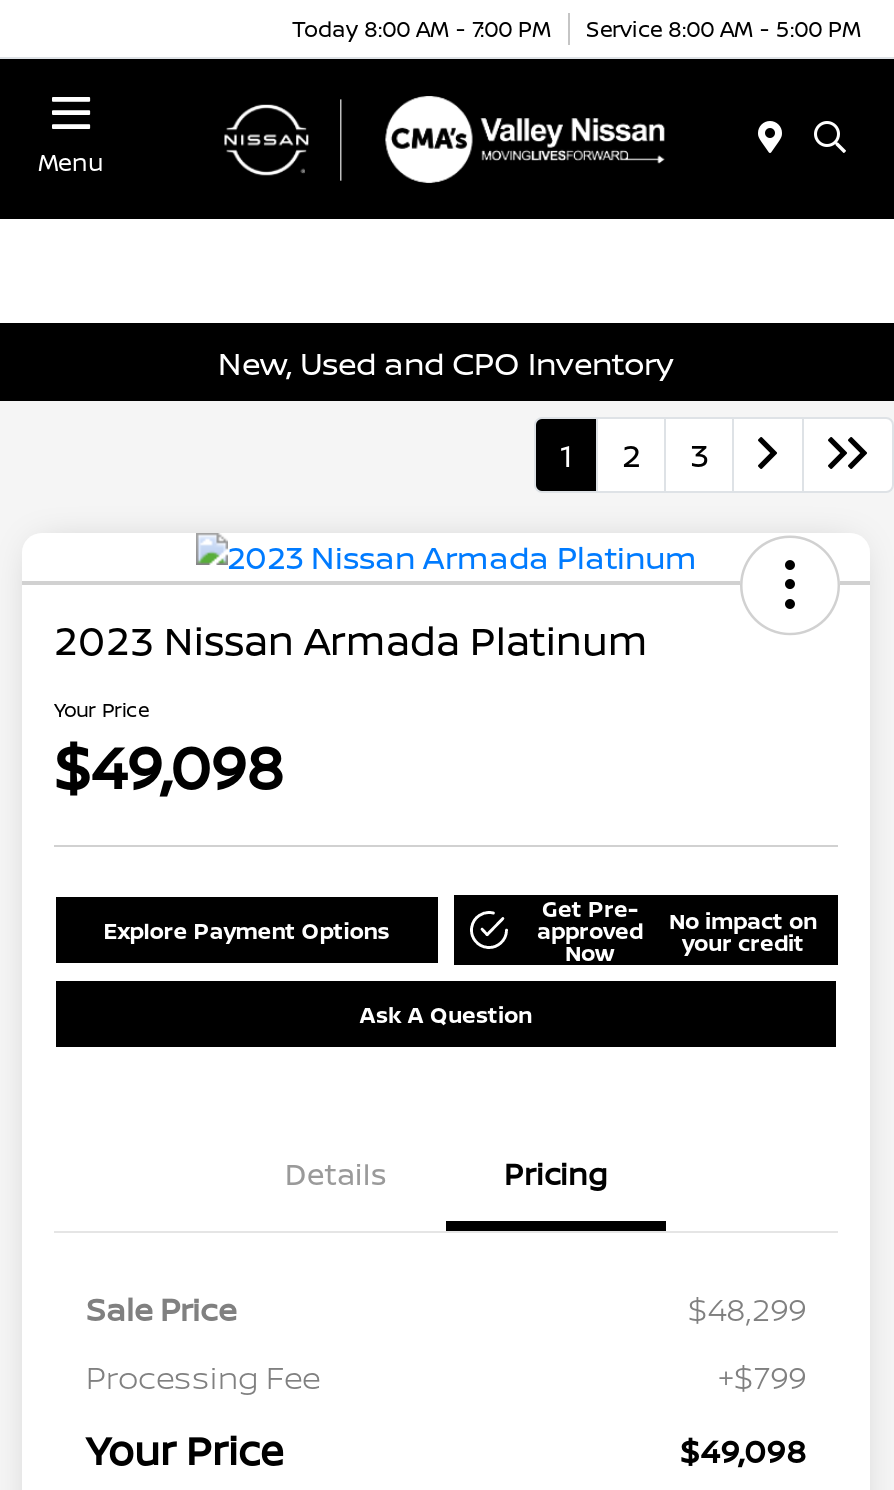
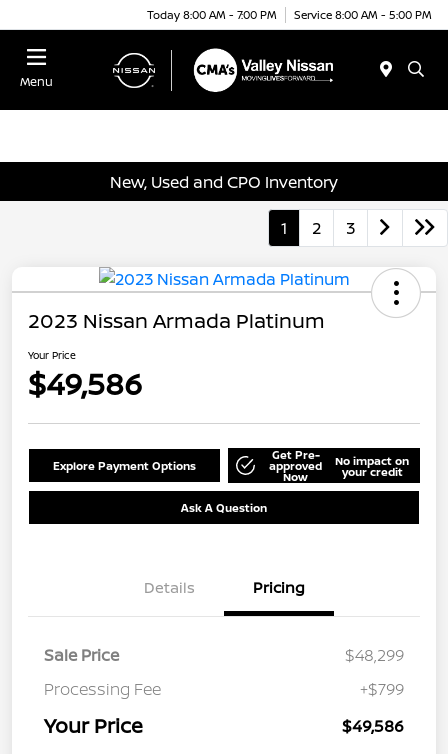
- $49,098
+ $49,586

- $49,098
+ $49,586
